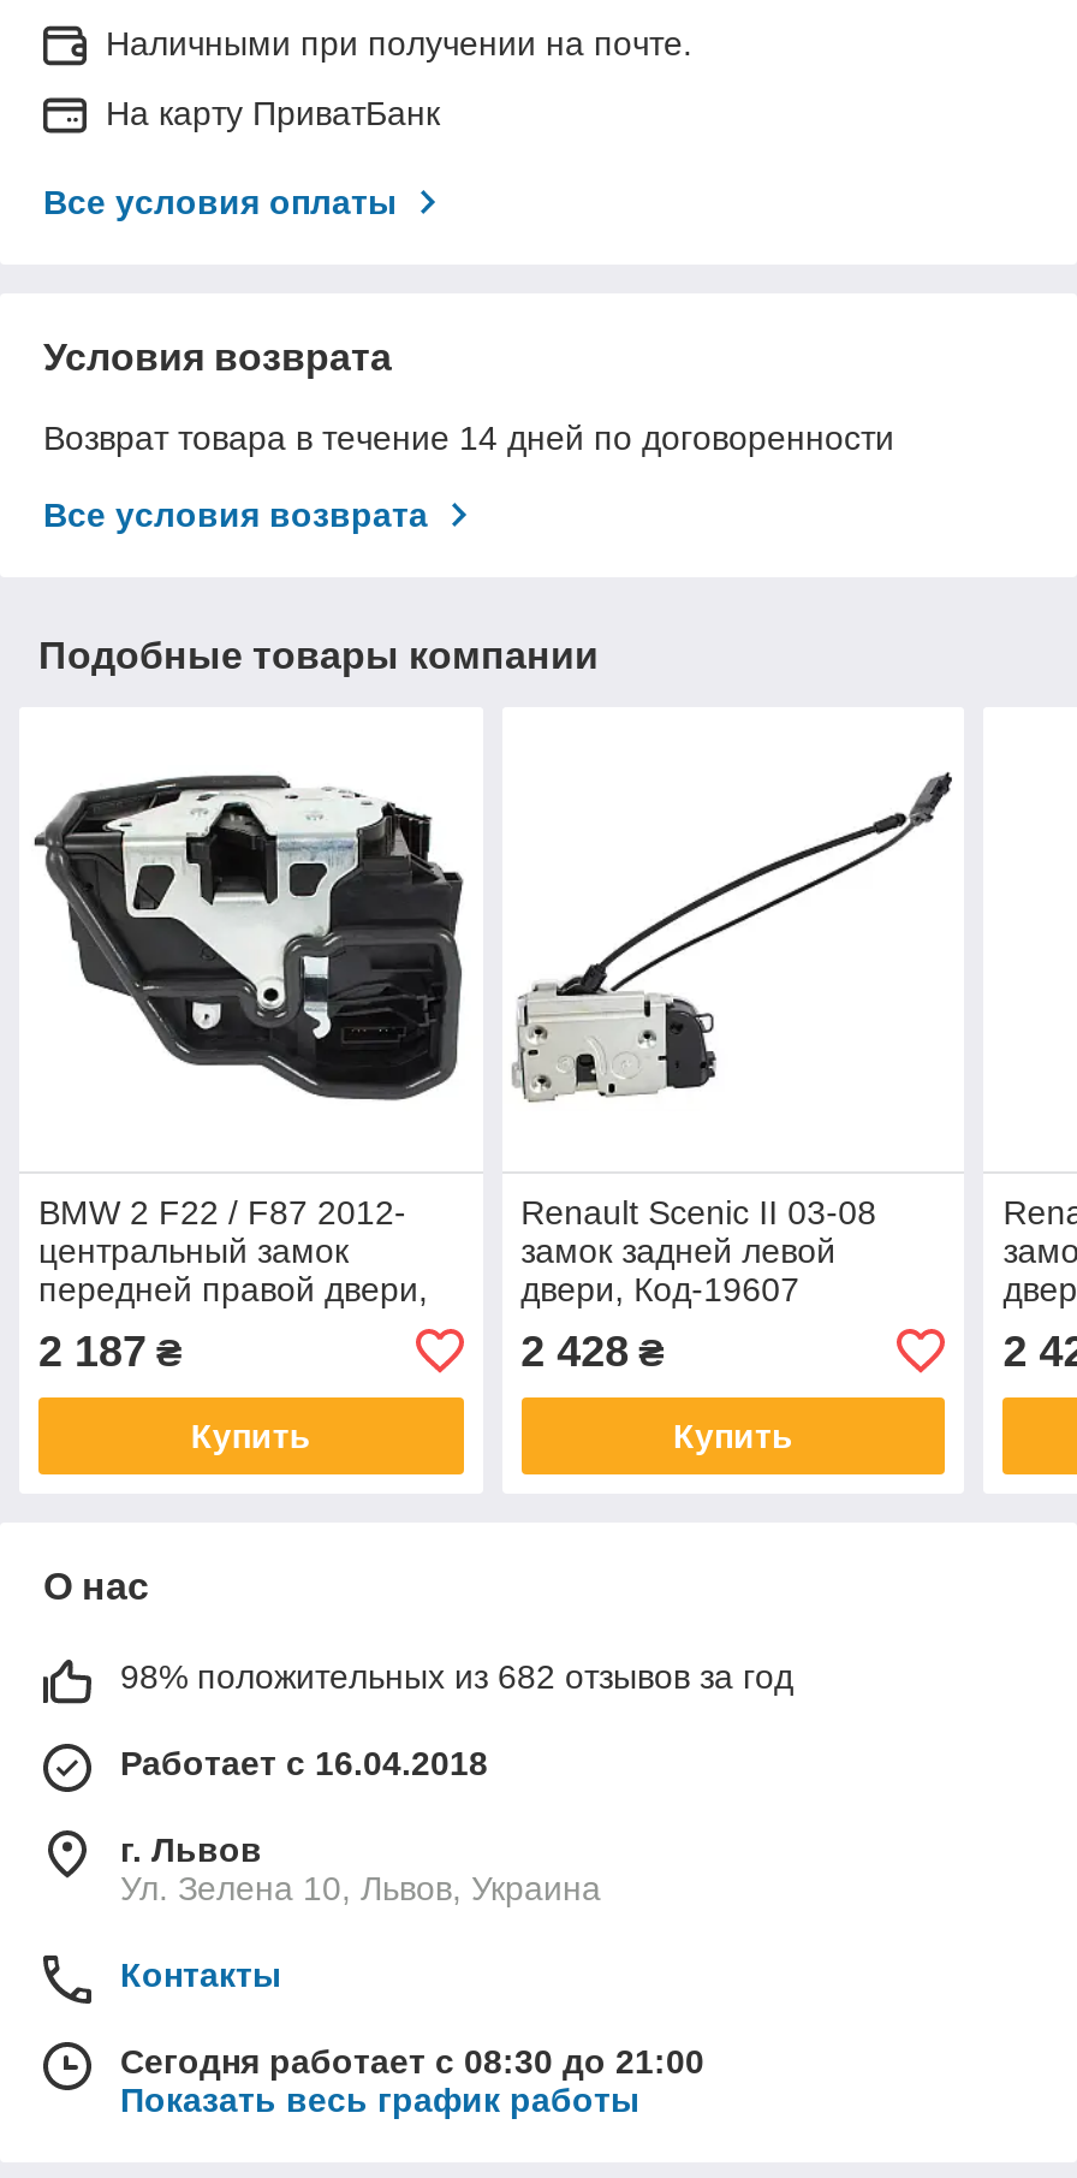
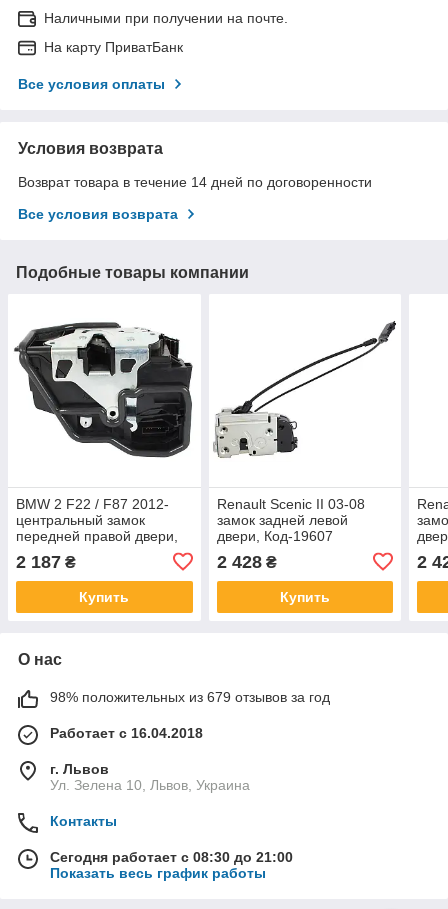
- 98% положительных из 682 отзывов за год
+ 98% положительных из 679 отзывов за год
